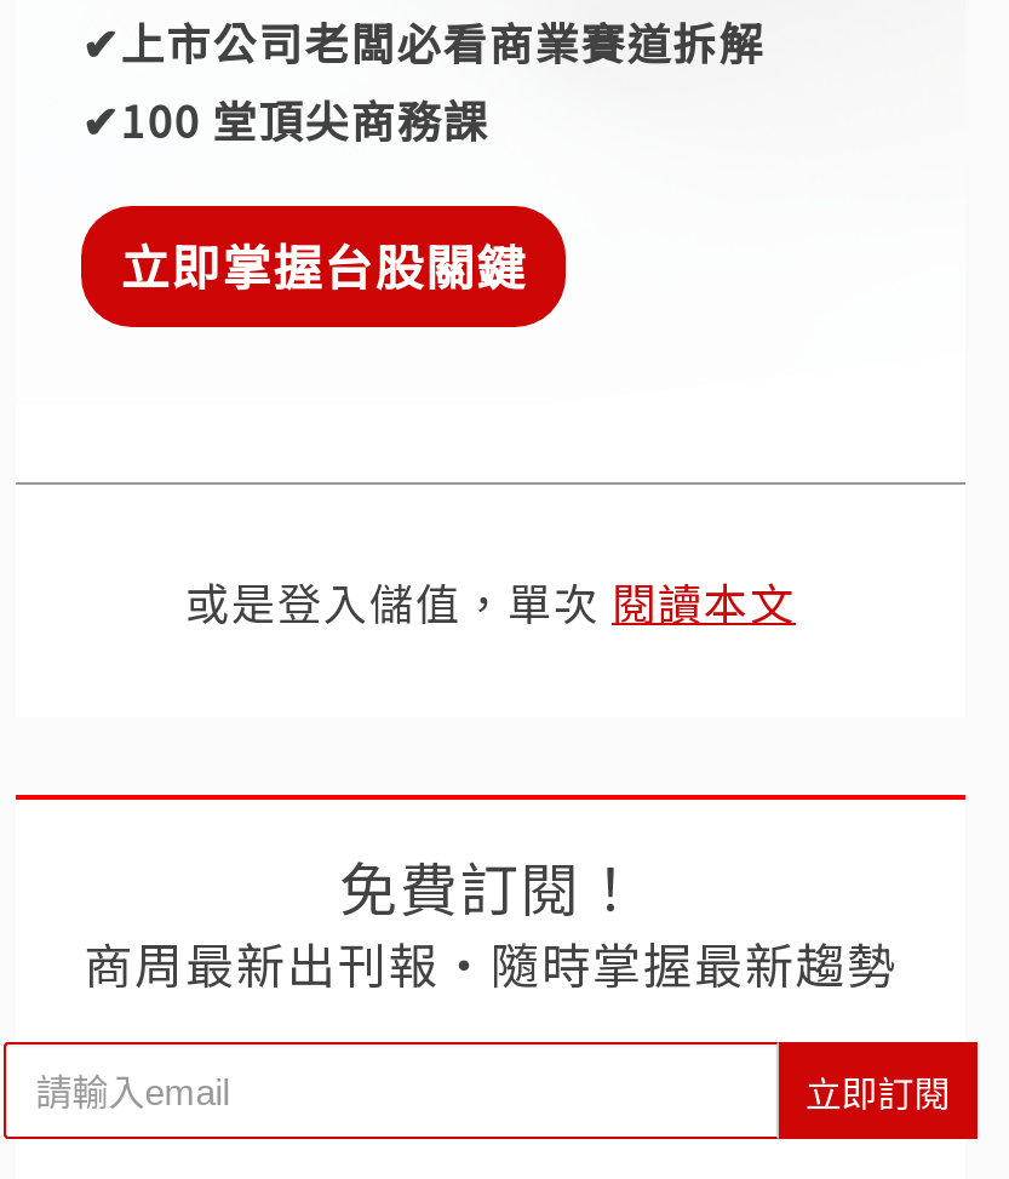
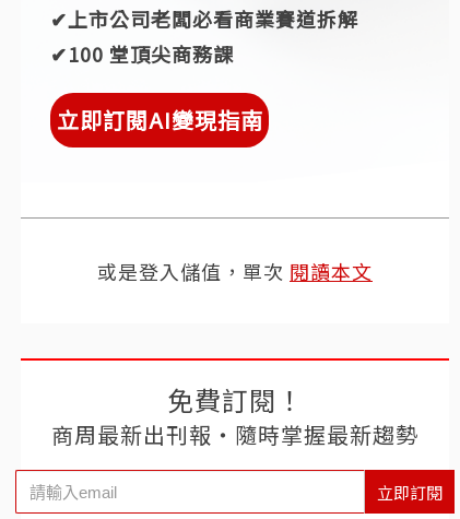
- 立即掌握台股關鍵
+ 立即訂閱AI變現指南
